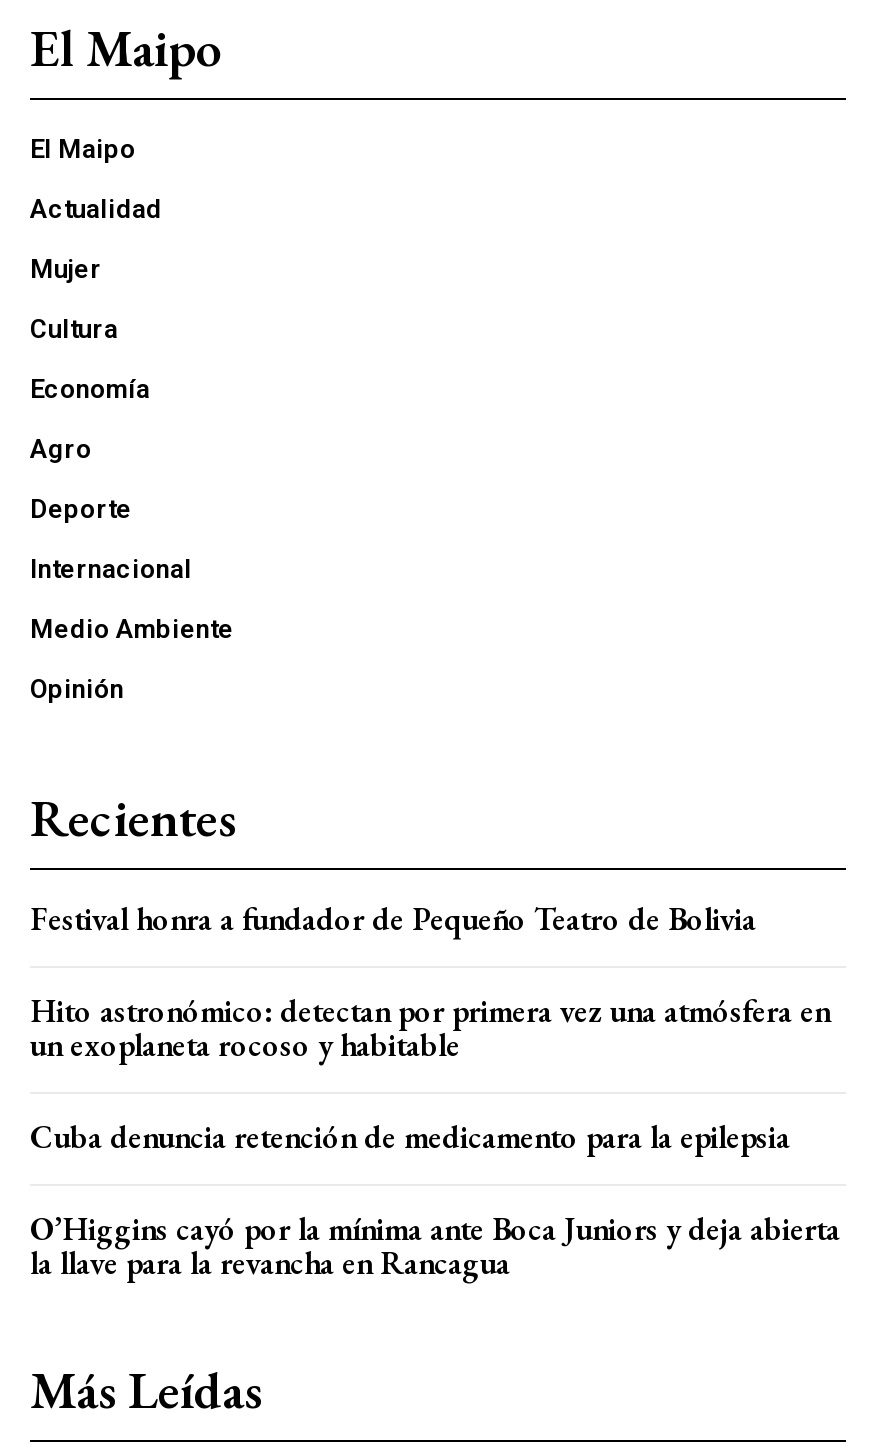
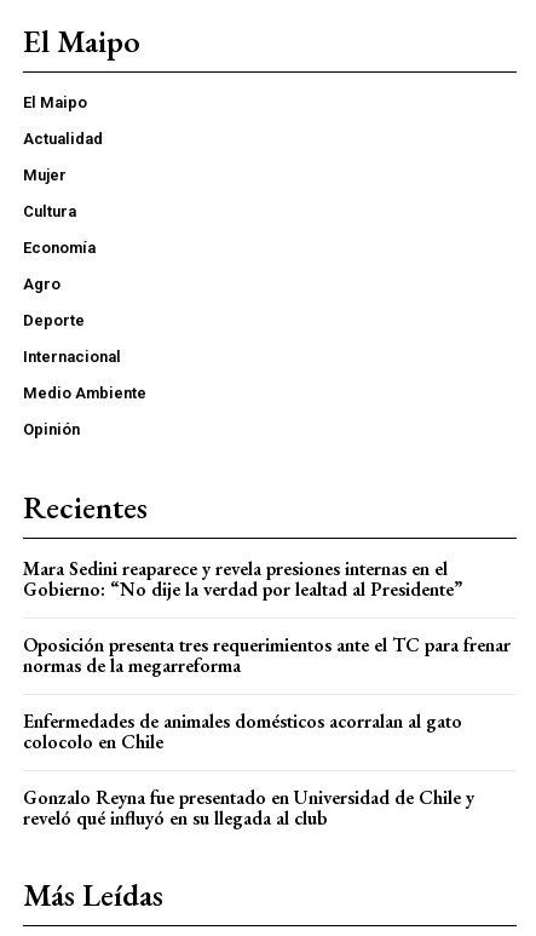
- Festival honra a fundador de Pequeño Teatro de Bolivia
+ Mara Sedini reaparece y revela presiones internas en el
+ Gobierno: “No dije la verdad por lealtad al Presidente”

- Hito astronómico: detectan por primera vez una atmósfera en
- un exoplaneta rocoso y habitable
+ Oposición presenta tres requerimientos ante el TC para frenar
+ normas de la megarreforma

- Cuba denuncia retención de medicamento para la epilepsia
+ Enfermedades de animales domésticos acorralan al gato
+ colocolo en Chile

- O’Higgins cayó por la mínima ante Boca Juniors y deja abierta
- la llave para la revancha en Rancagua
+ Gonzalo Reyna fue presentado en Universidad de Chile y
+ reveló qué influyó en su llegada al club
